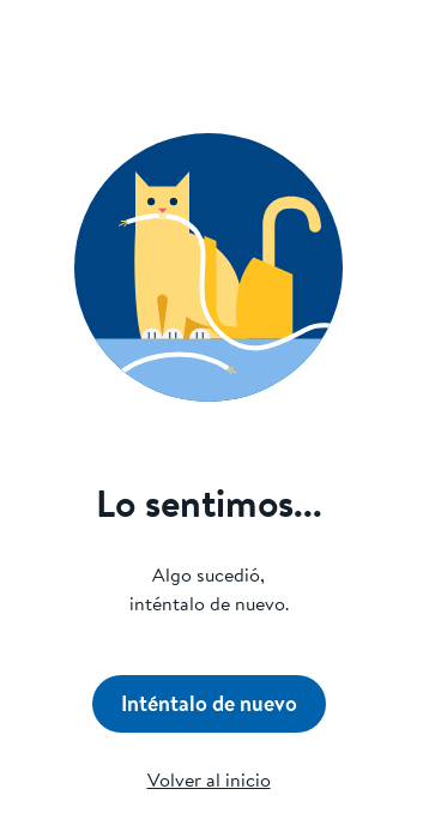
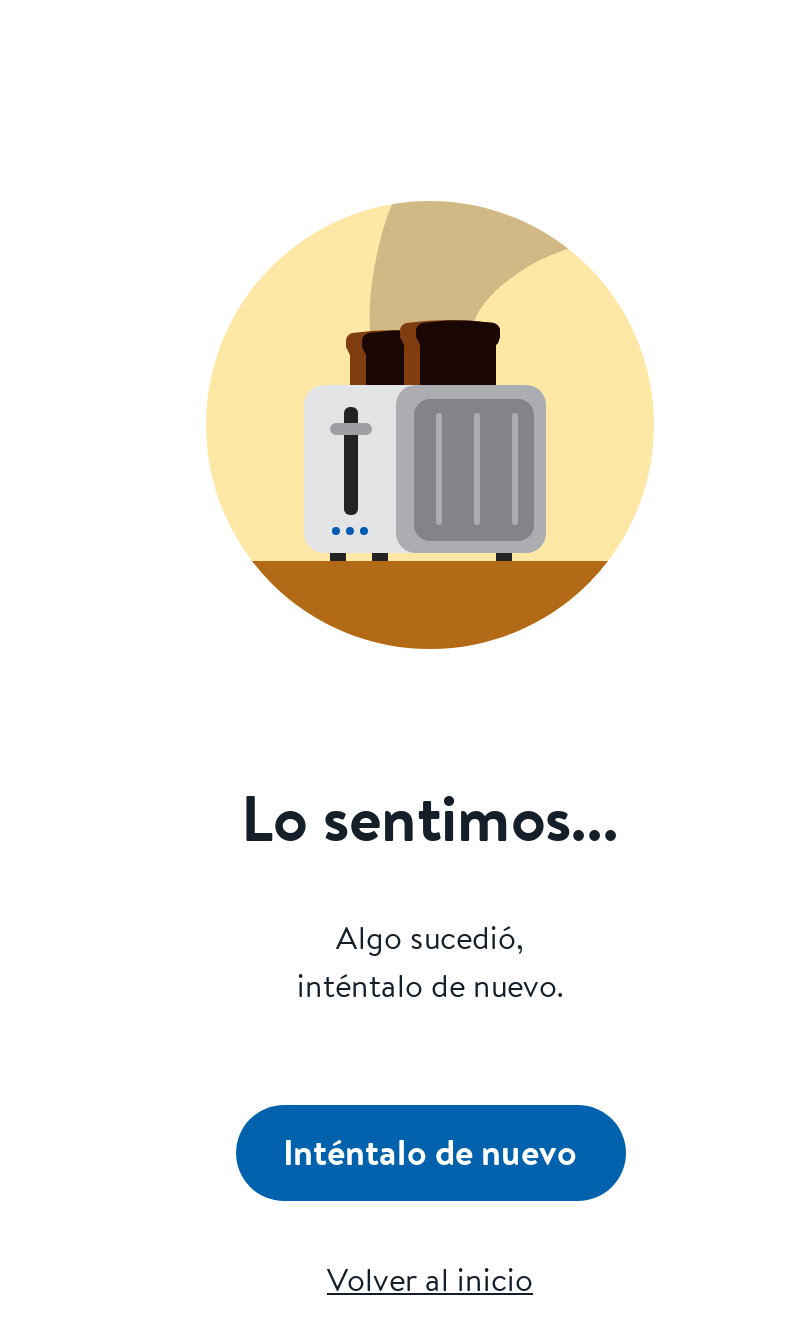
- [image]
+ [image]
